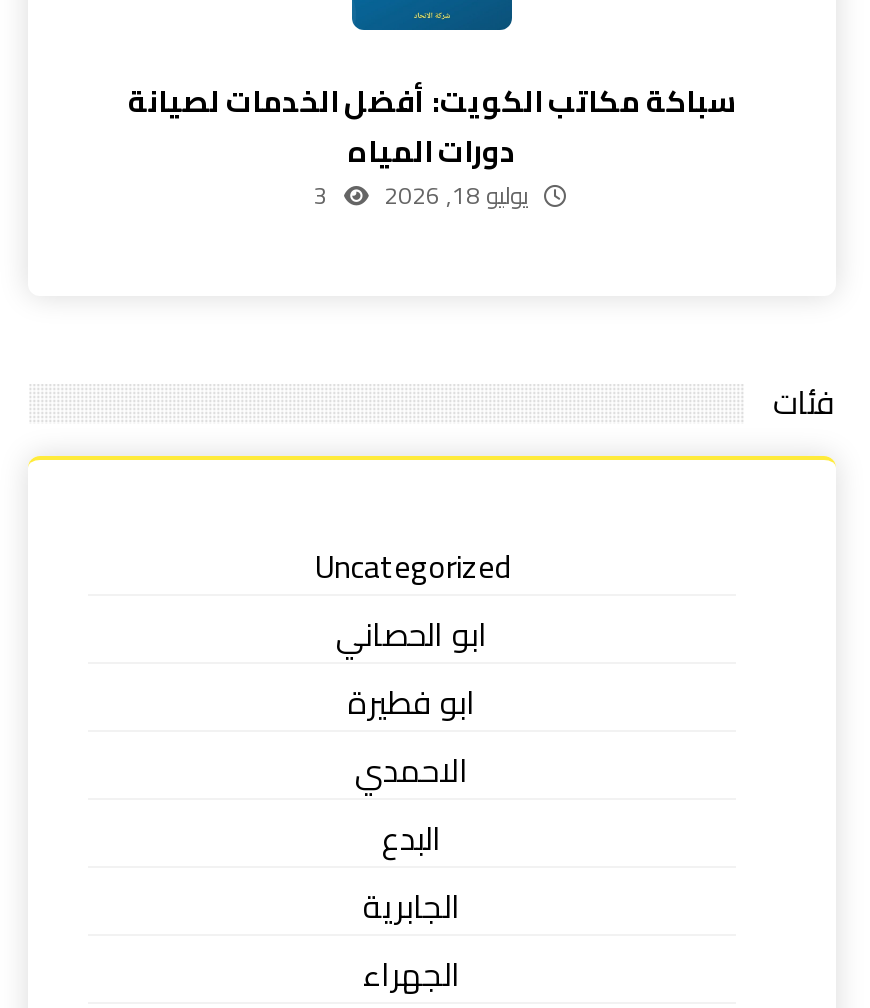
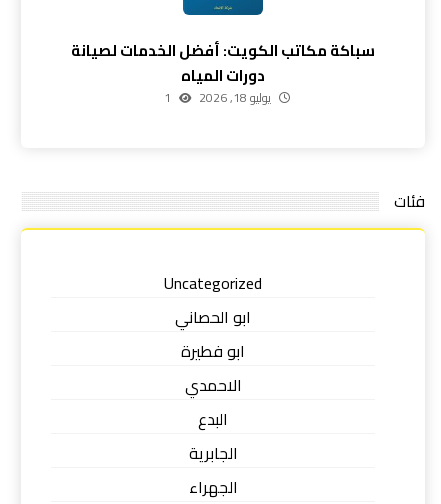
- 3
+ 1
